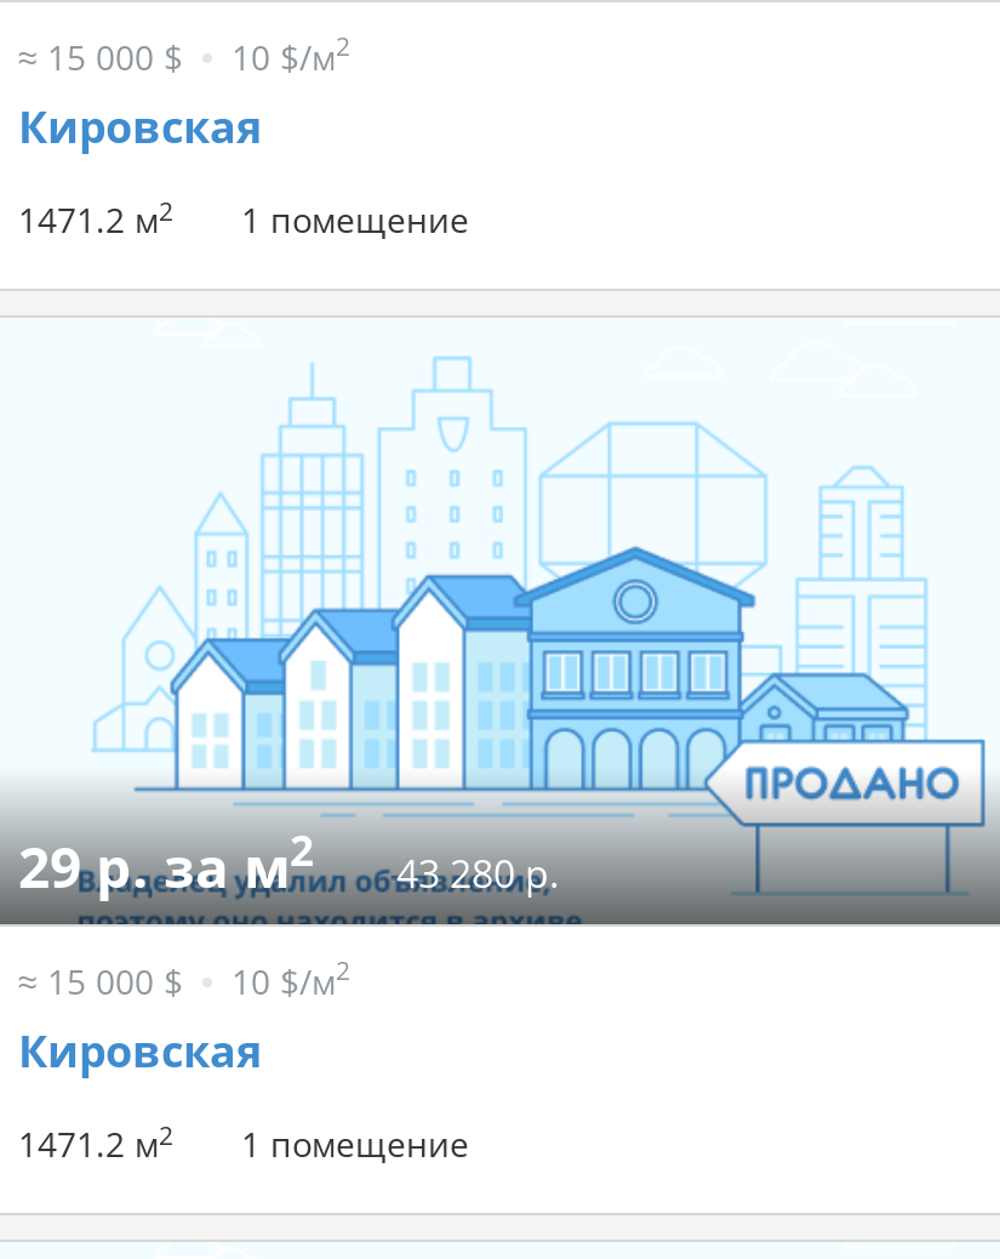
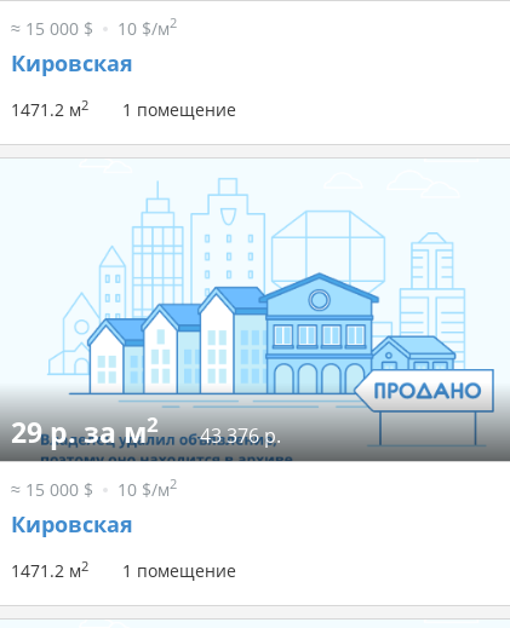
- 29 р. за м2 43 280 р.
+ 29 р. за м2 43 376 р.
